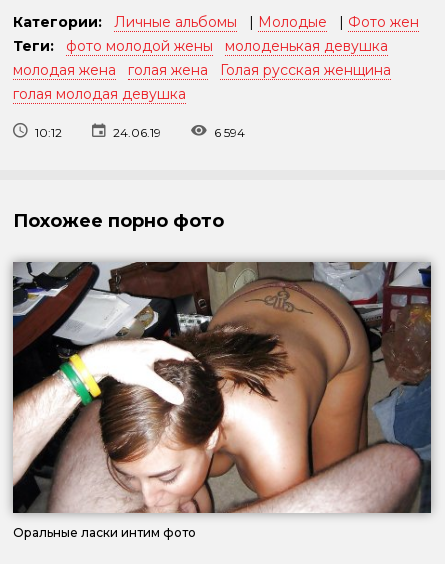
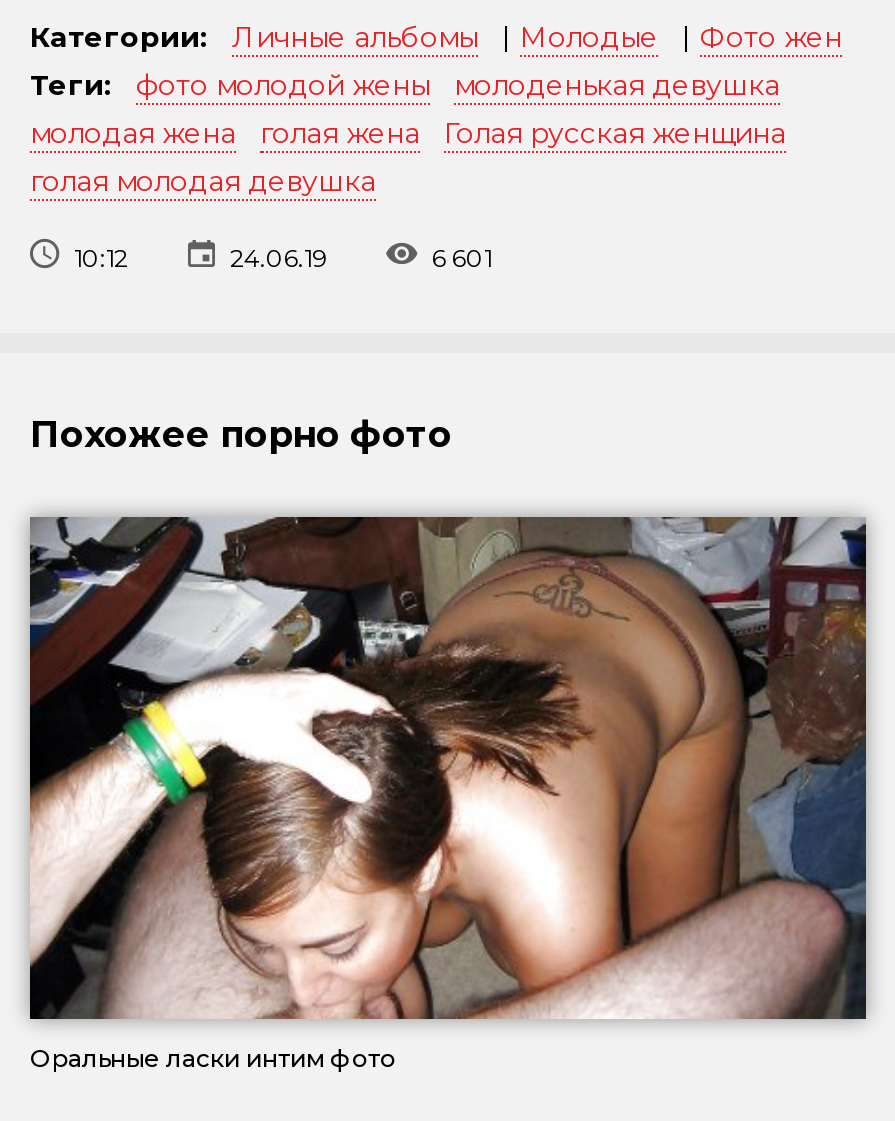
- 6 594
+ 6 601
